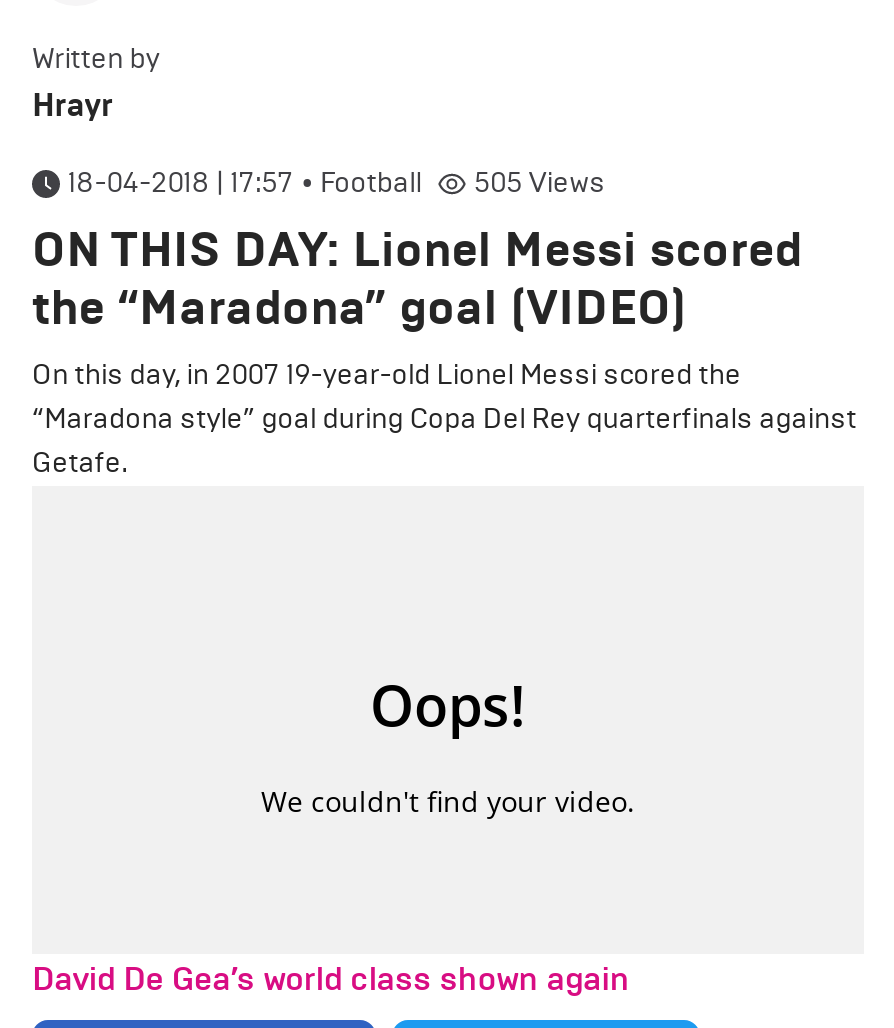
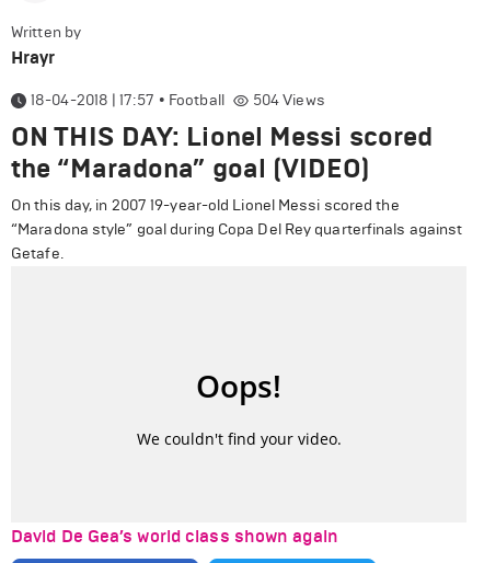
- 505 Views
+ 504 Views
